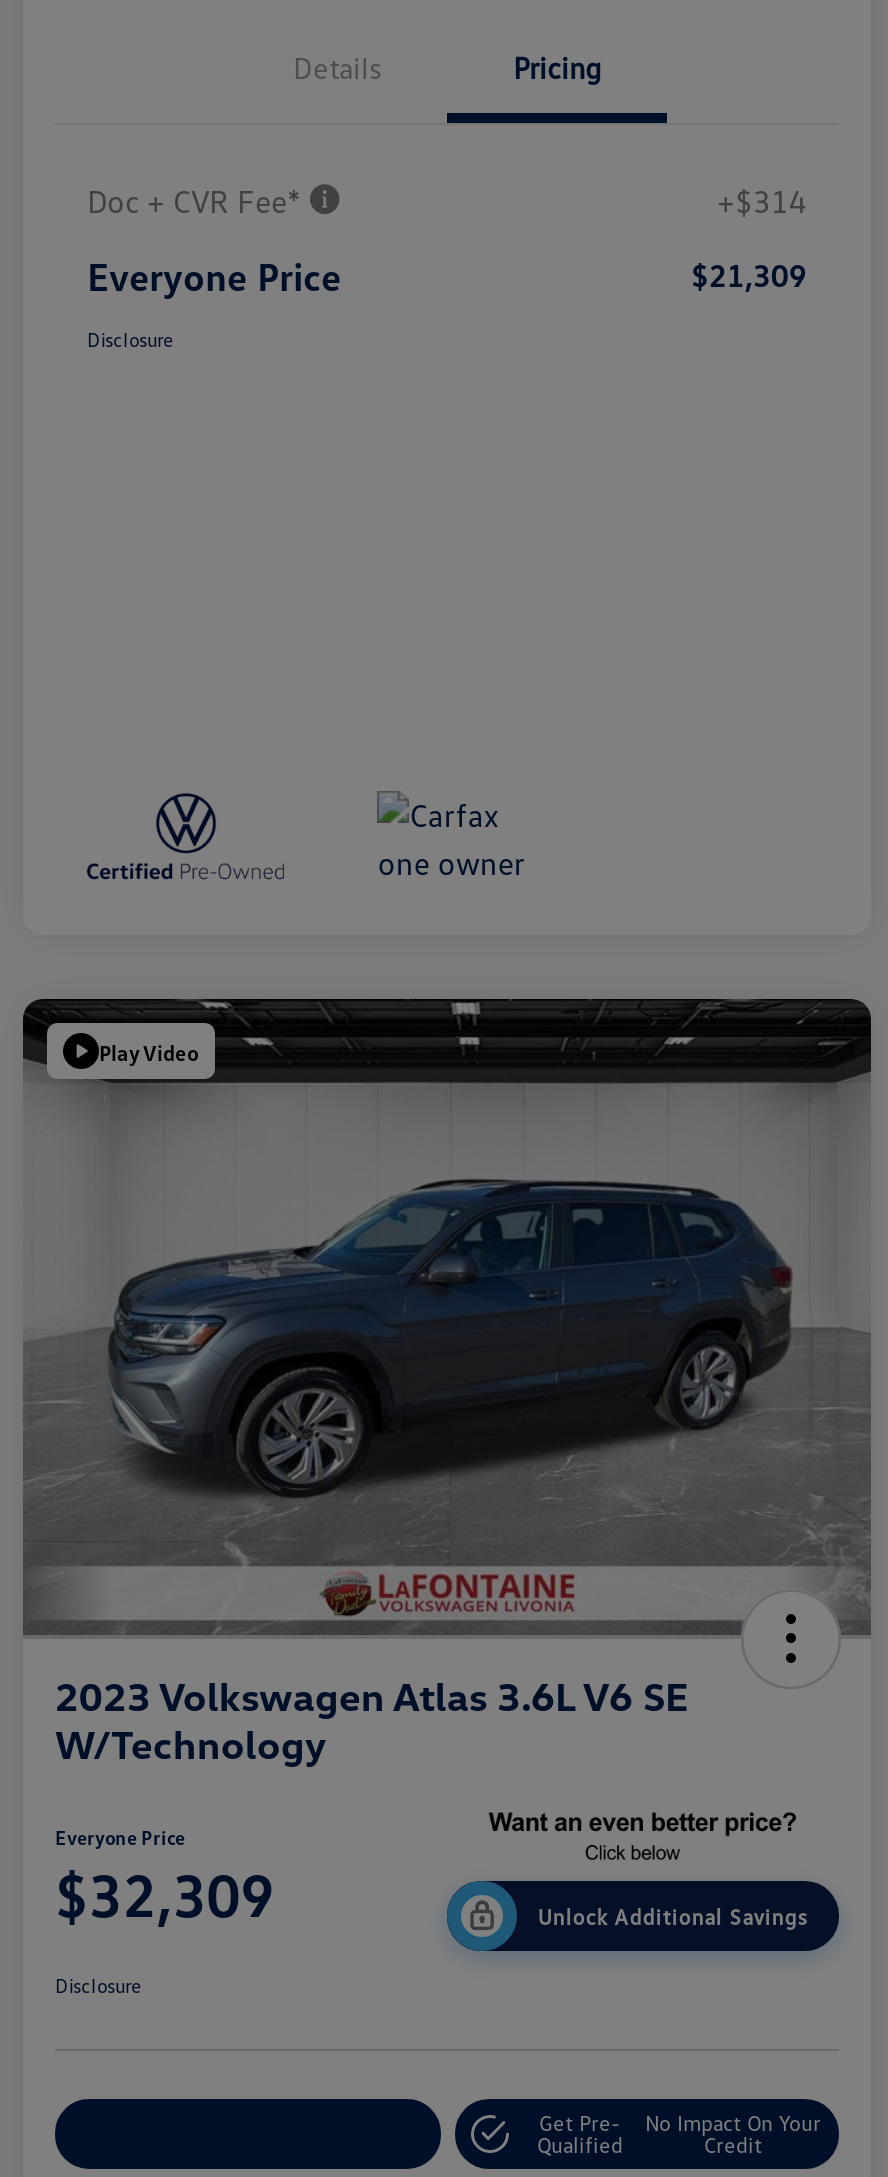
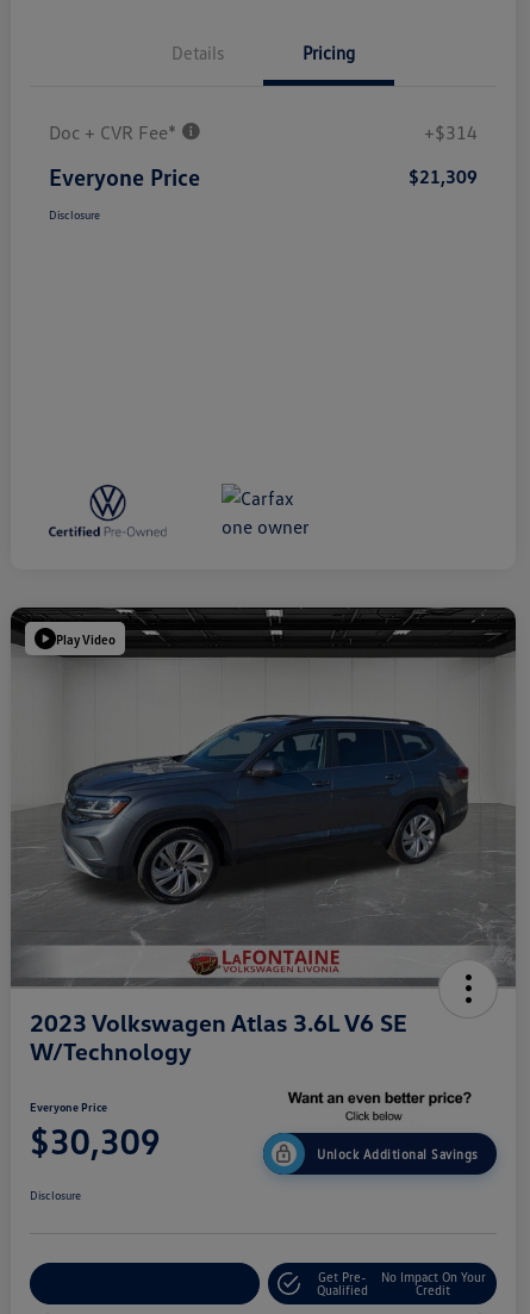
- $32,309
+ $30,309
